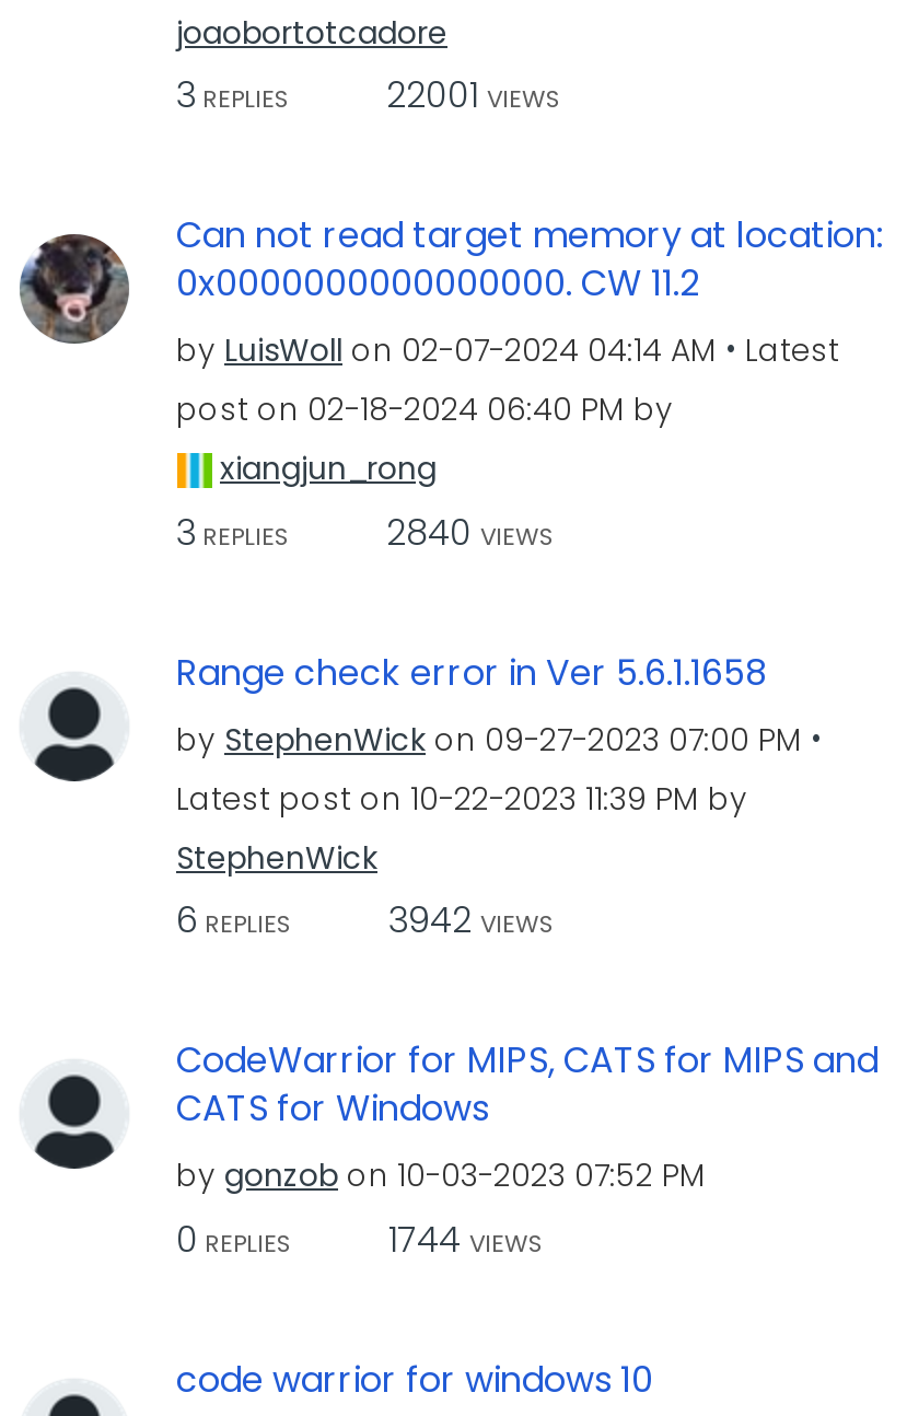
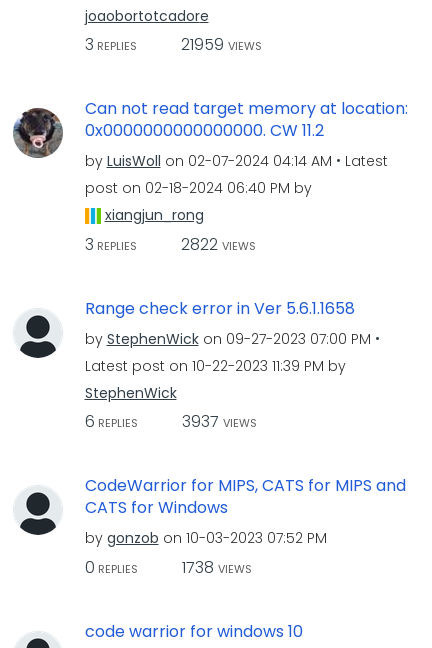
- 3 REPLIES 22001 VIEWS
+ 3 REPLIES 21959 VIEWS

- 3 REPLIES 2840 VIEWS
+ 3 REPLIES 2822 VIEWS

- 6 REPLIES 3942 VIEWS
+ 6 REPLIES 3937 VIEWS

- 1744 VIEWS
+ 1738 VIEWS
